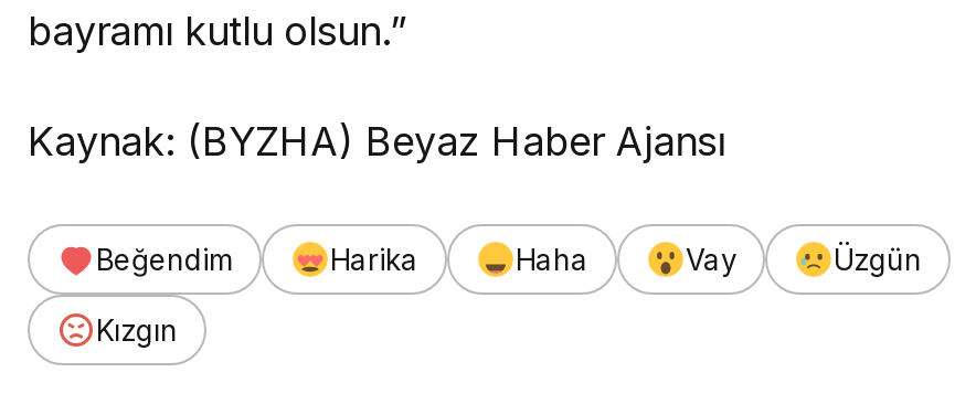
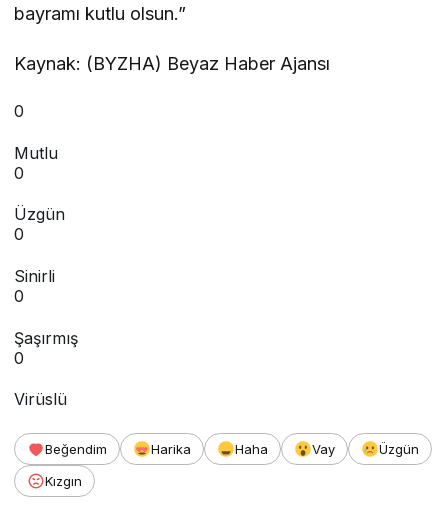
+ 0
+ Mutlu
+ 0
+ Üzgün
+ 0
+ Sinirli
+ 0
+ Şaşırmış
+ 0
+ Virüslü
